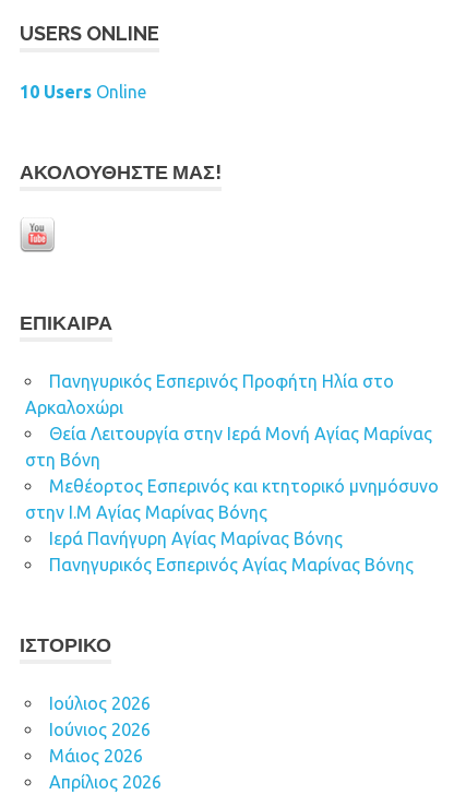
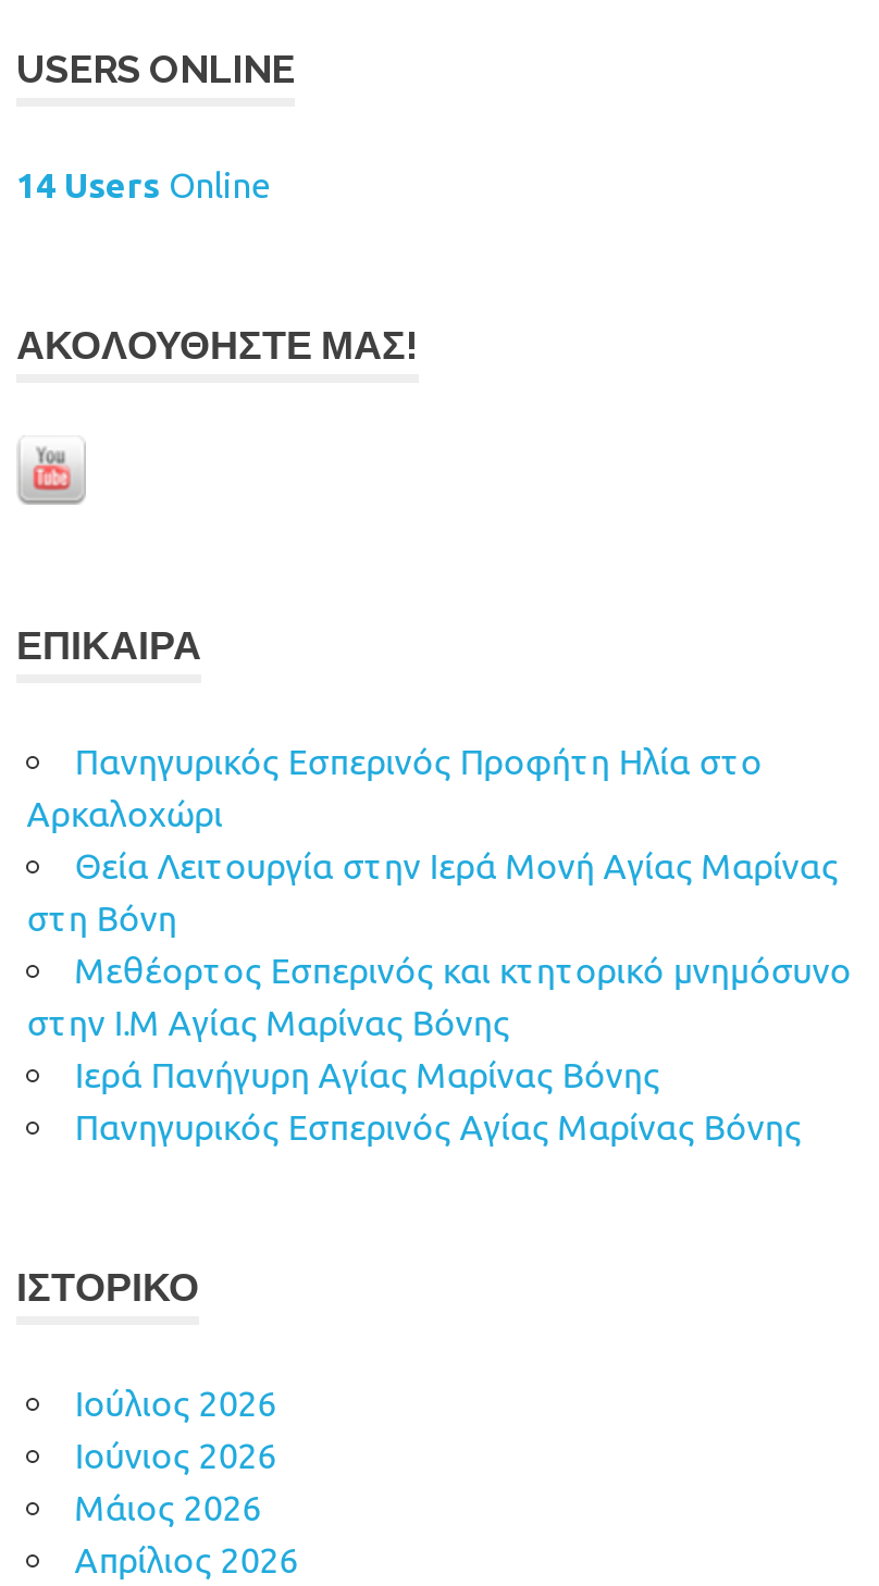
- 10 Users Online
+ 14 Users Online
